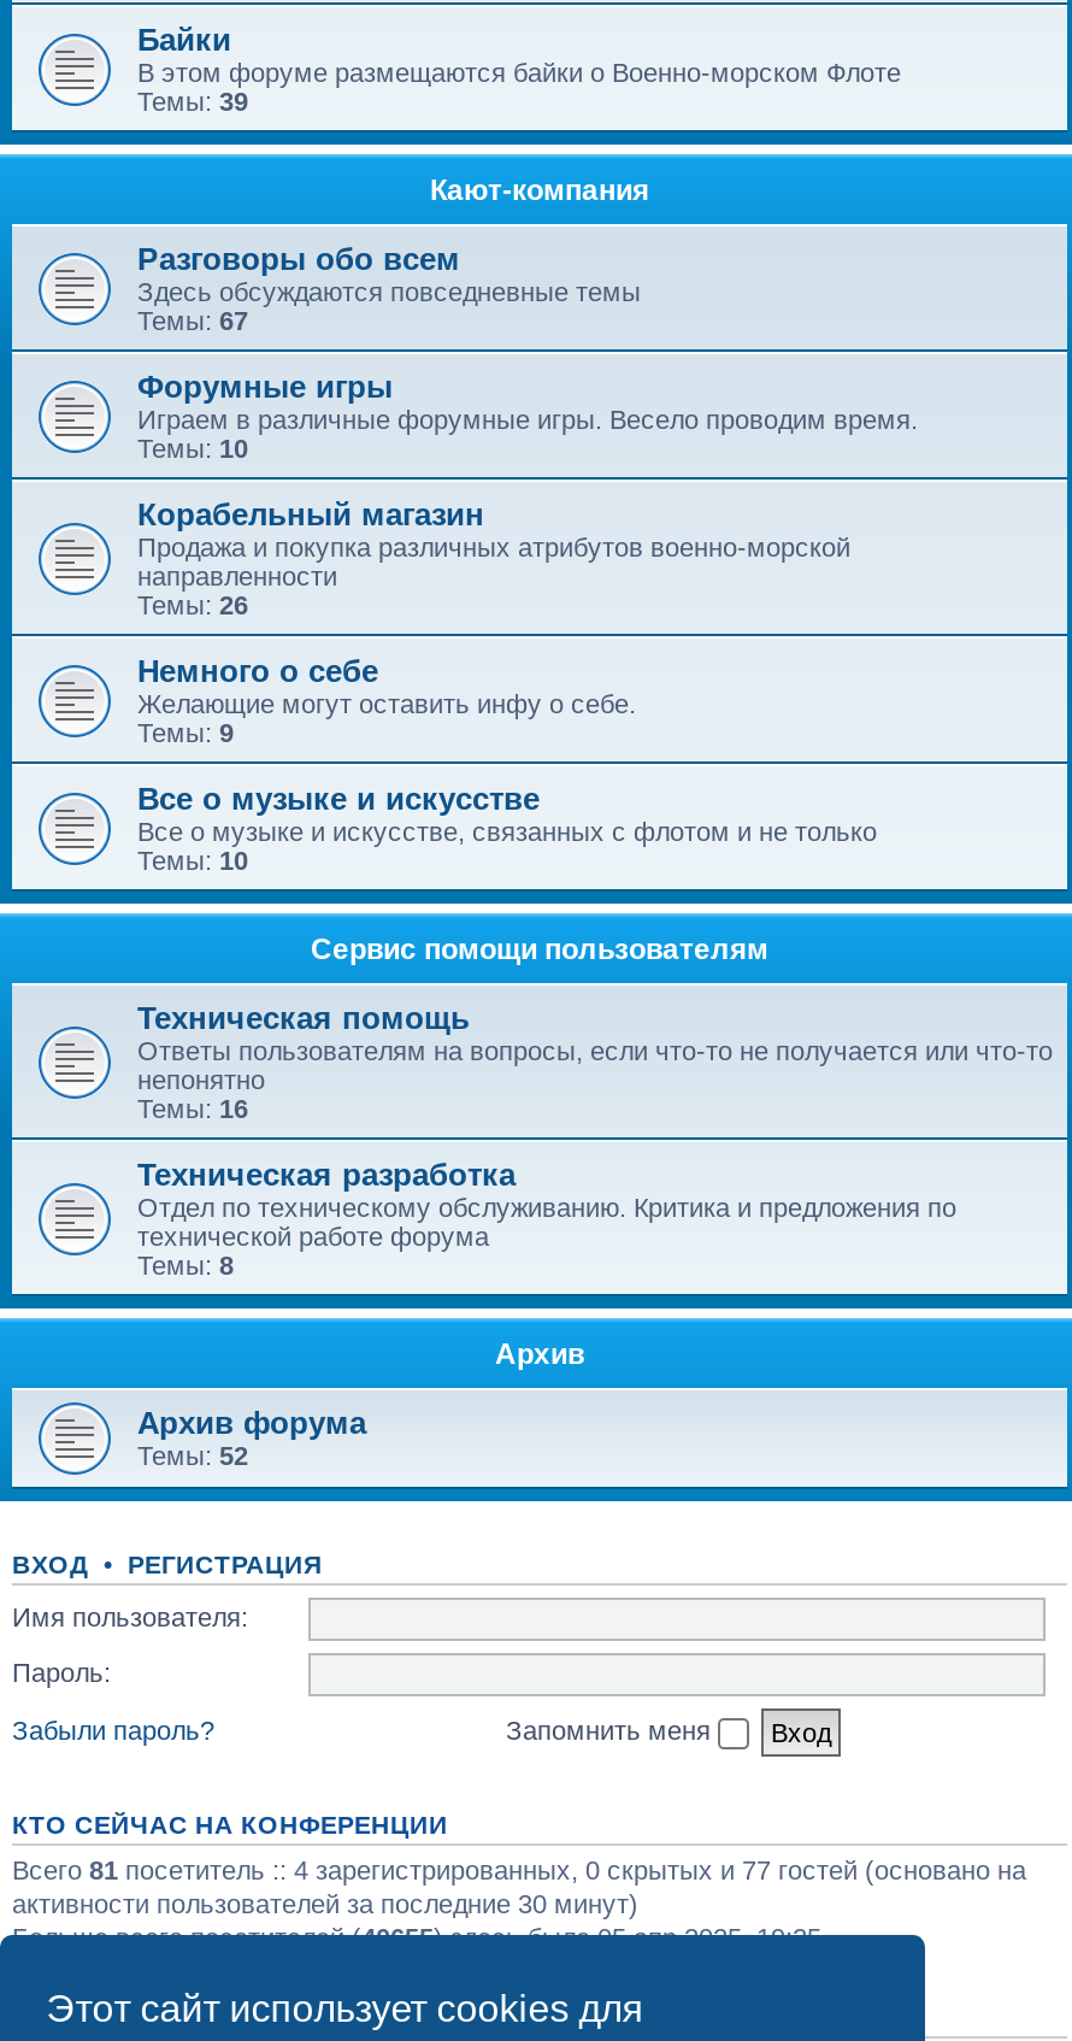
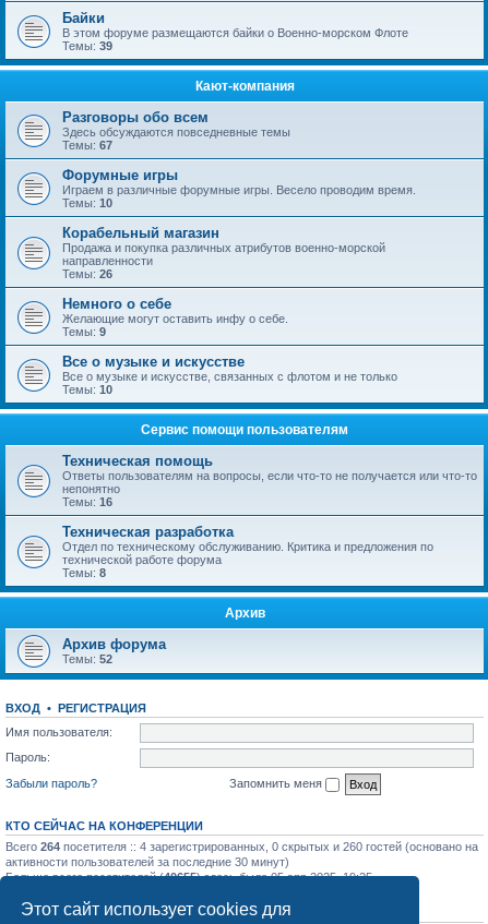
- Всего 81 посетитель :: 4 зарегистрированных, 0 скрытых и 77 гостей (основано на
+ Всего 264 посетителя :: 4 зарегистрированных, 0 скрытых и 260 гостей (основано на
